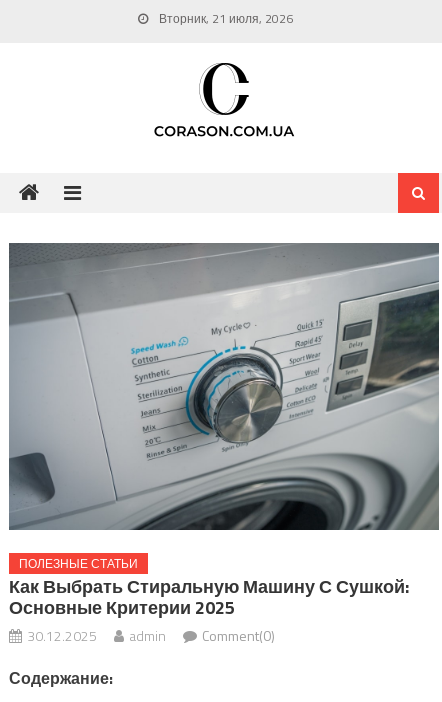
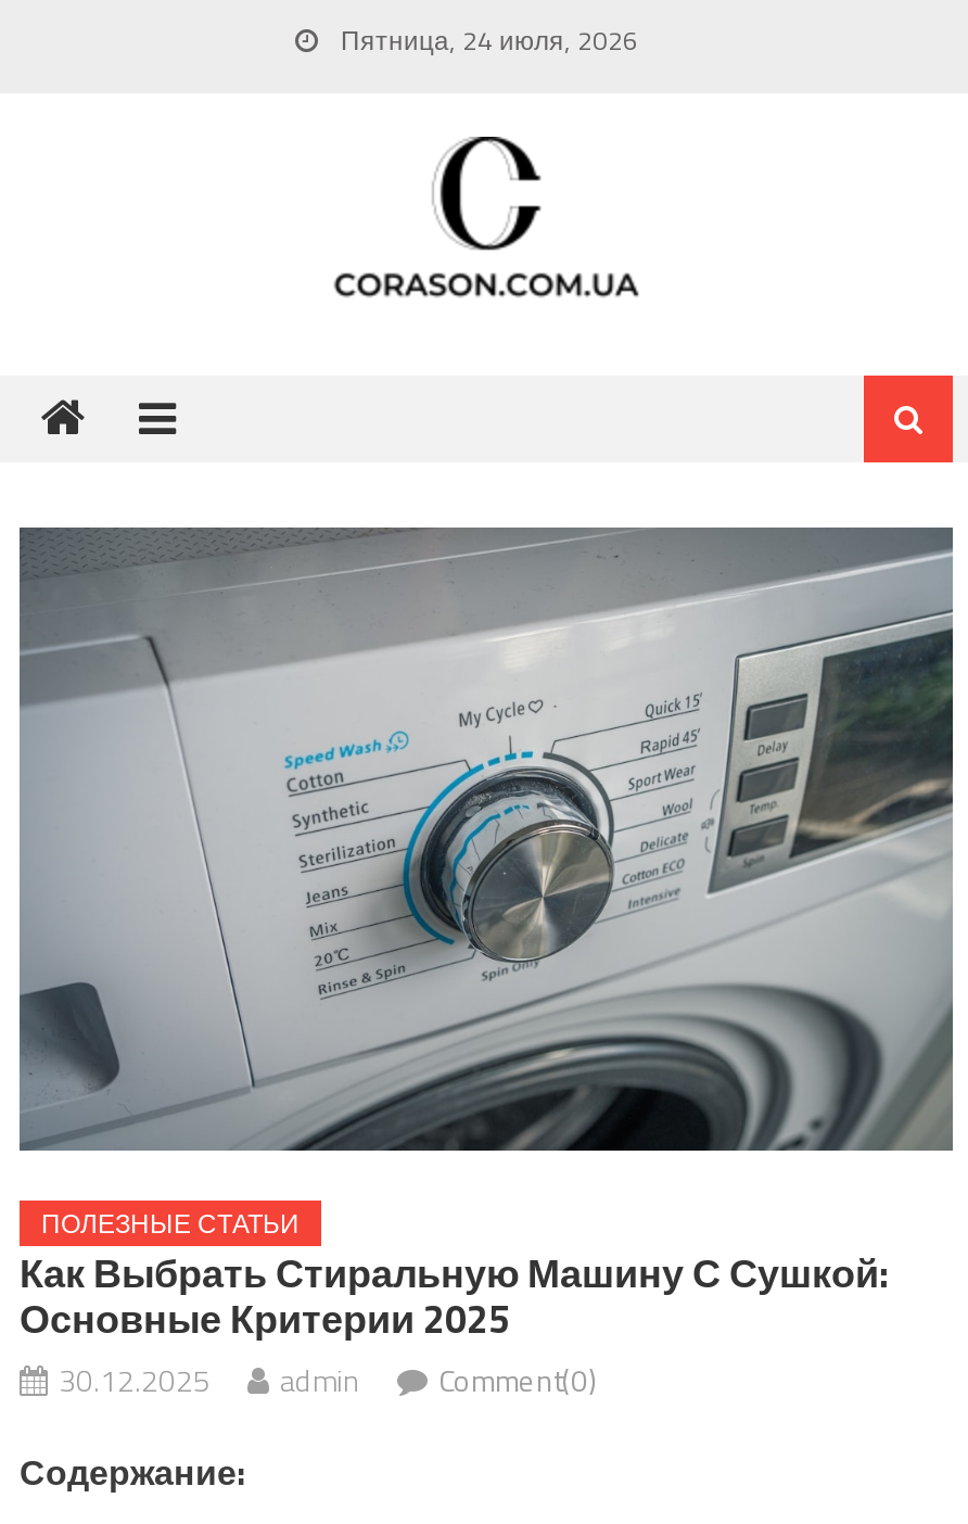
- Вторник, 21 июля, 2026
+ Пятница, 24 июля, 2026
